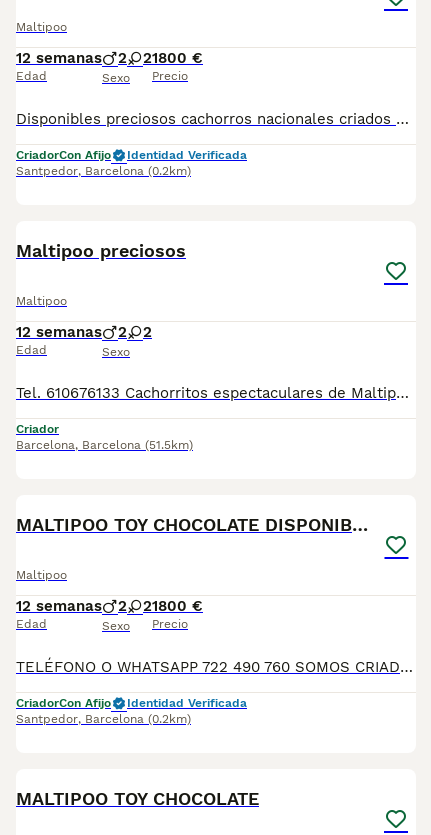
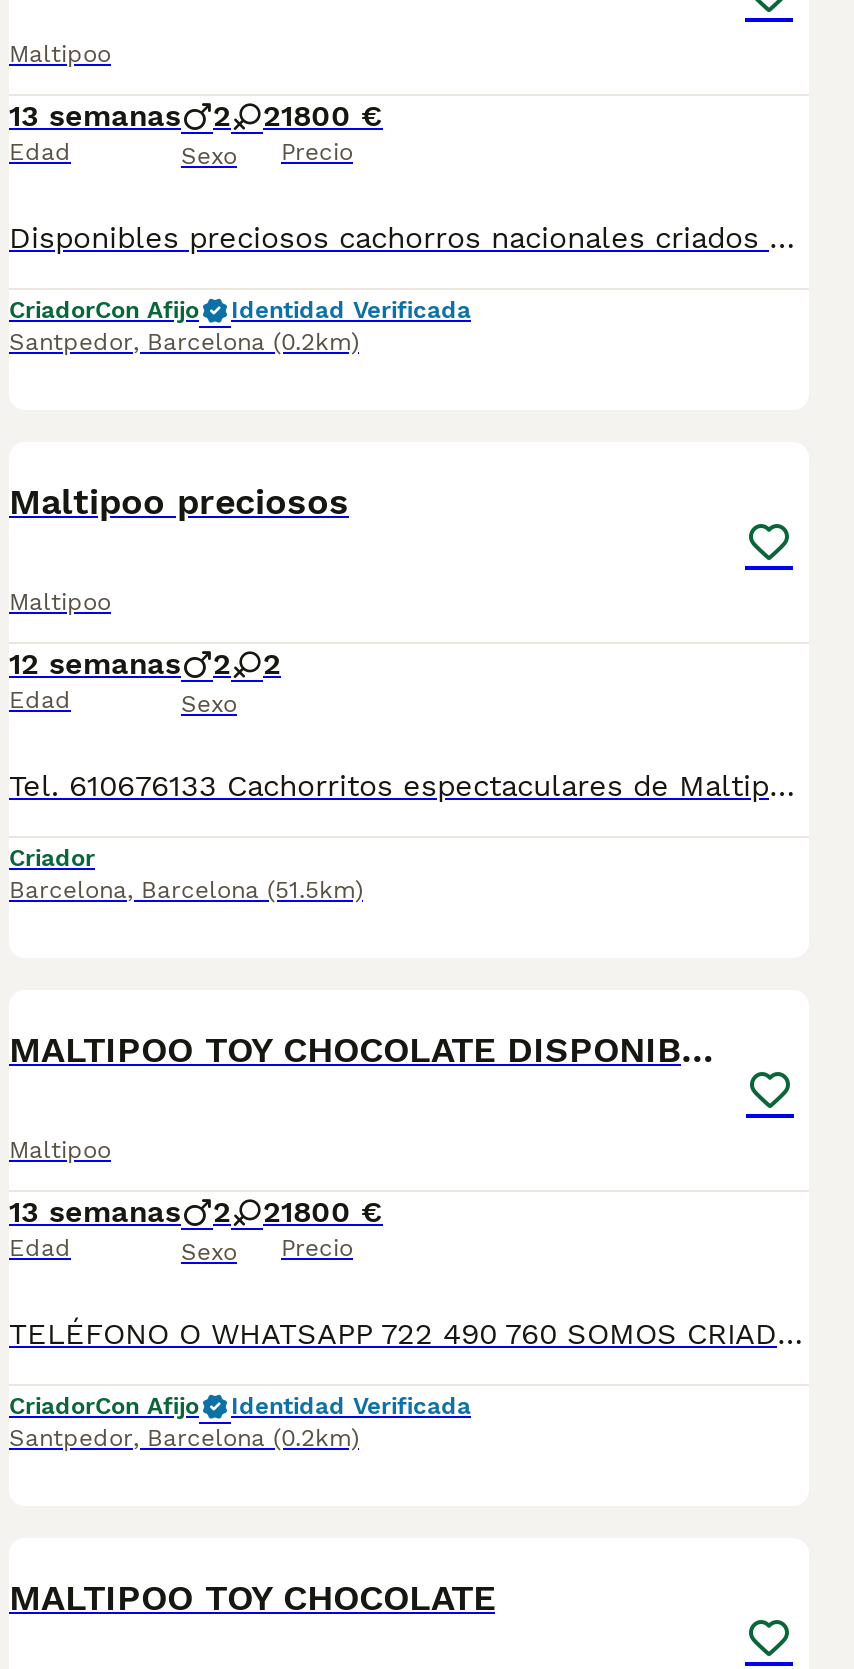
- 12 semanas 2 2 1800 €
+ 13 semanas 2 2 1800 €

- 12 semanas 2 2 1800 €
+ 13 semanas 2 2 1800 €
